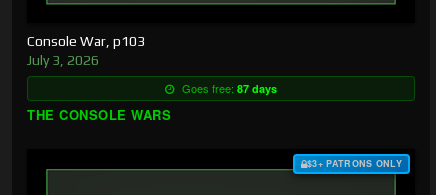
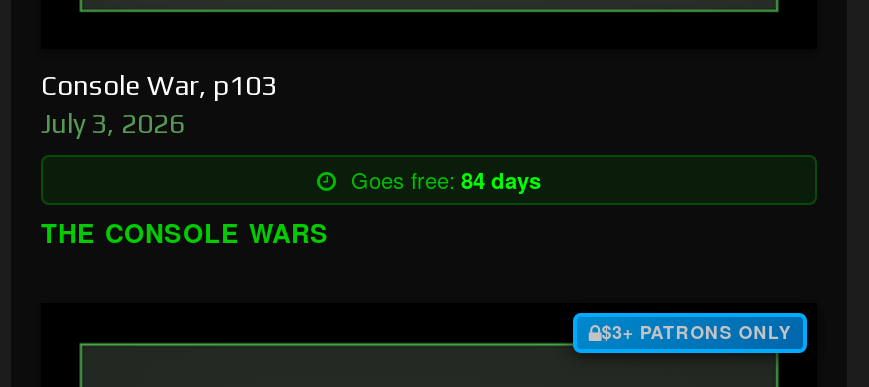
- Goes free: 87 days
+ Goes free: 84 days
